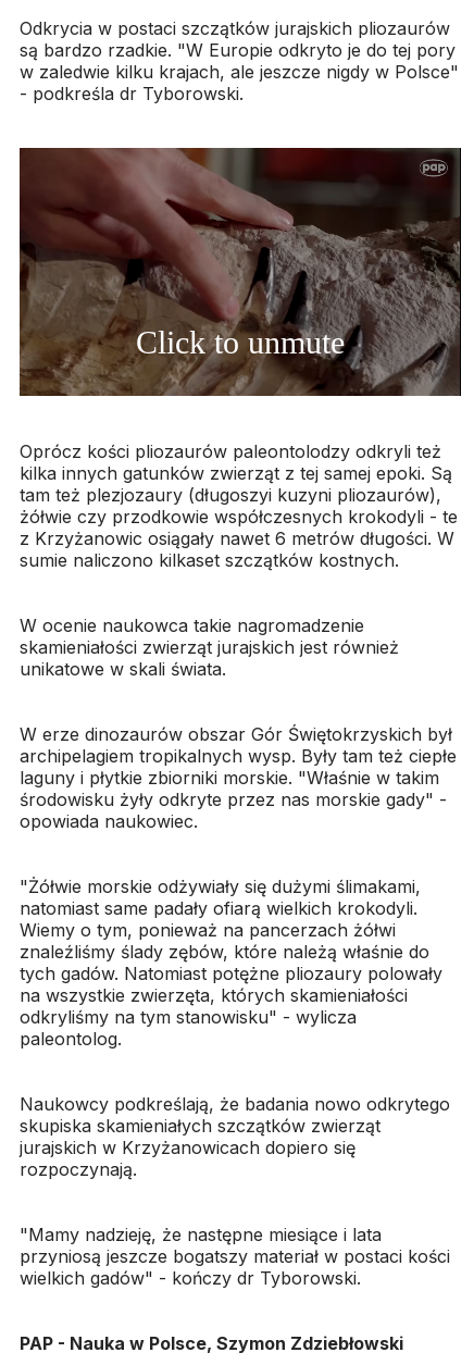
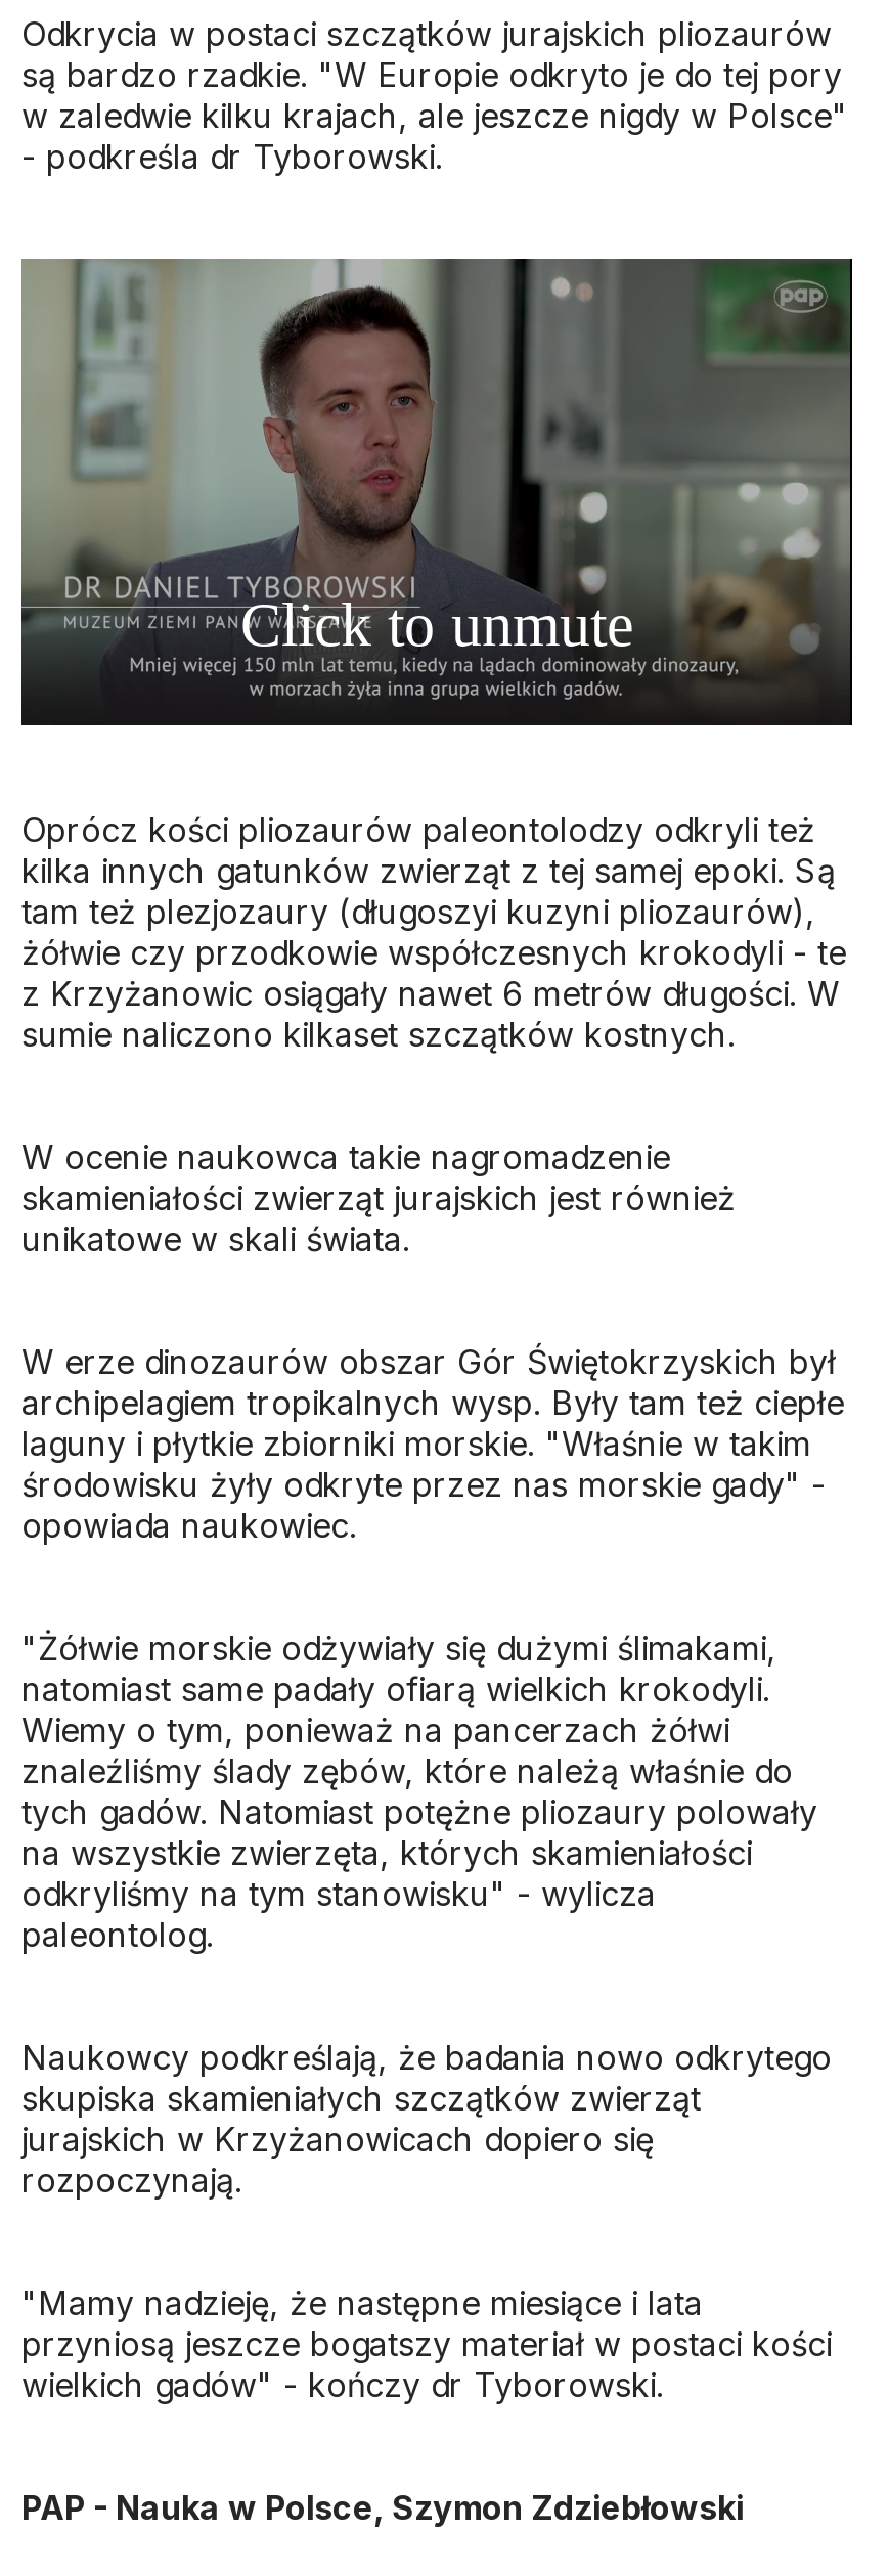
- [image]
+ [image]
